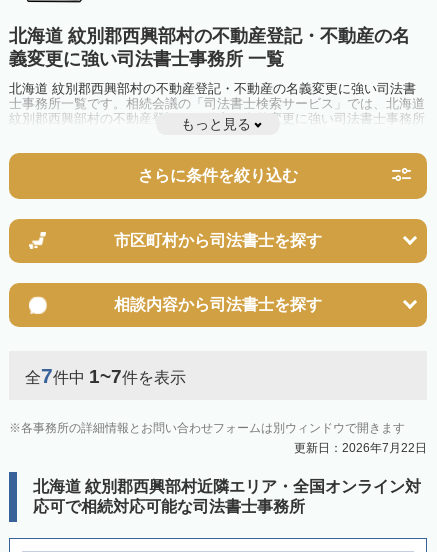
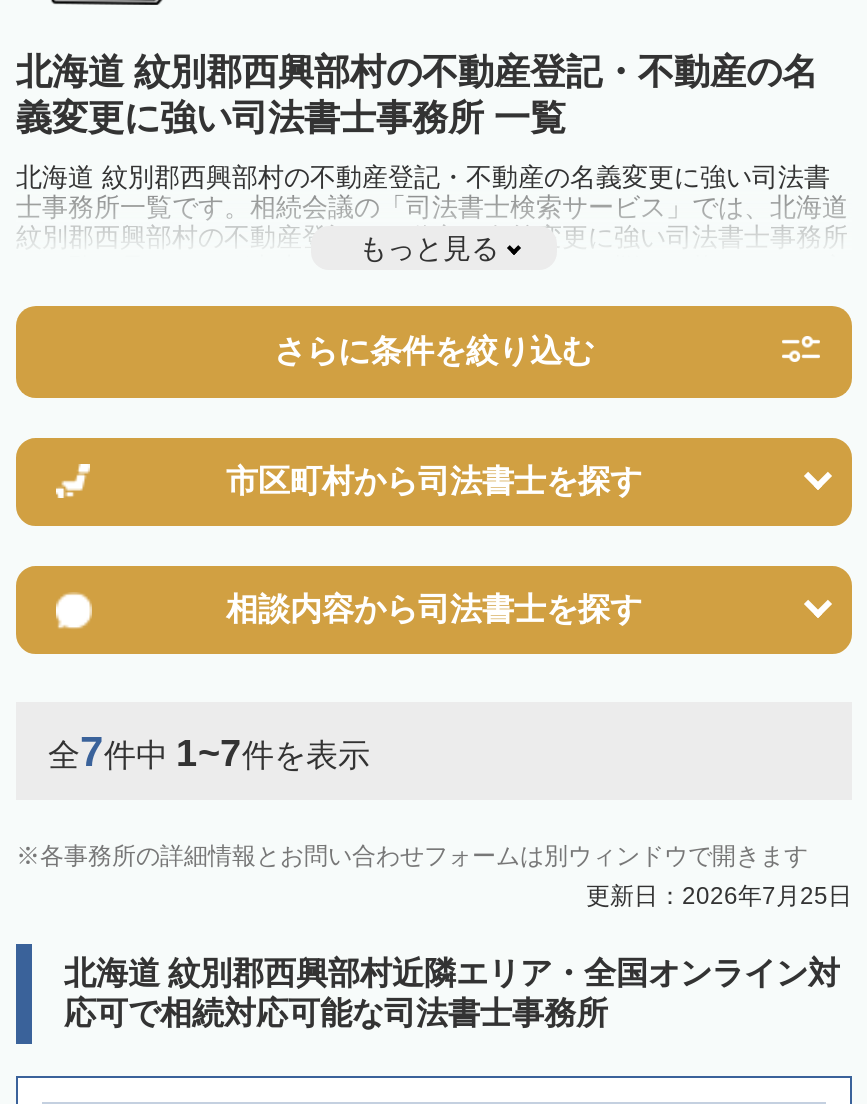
- 更新日：2026年7月22日
+ 更新日：2026年7月25日
